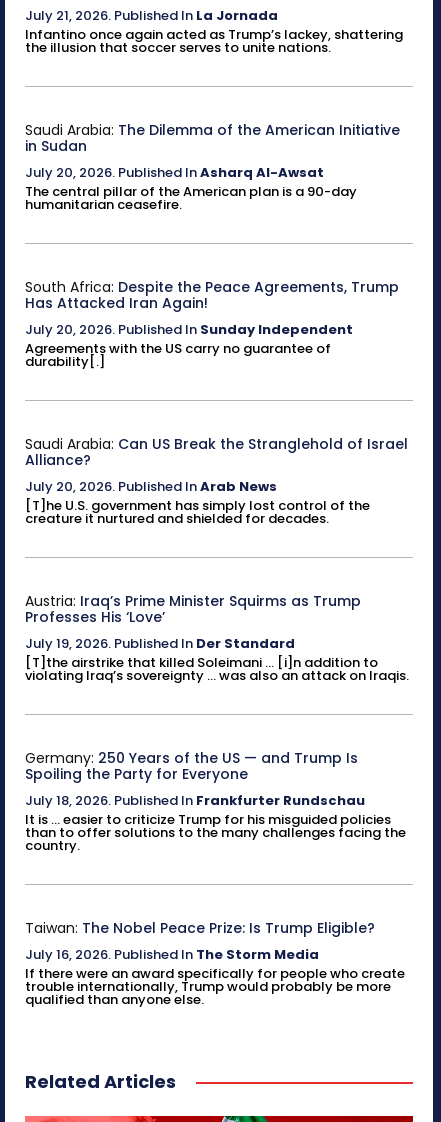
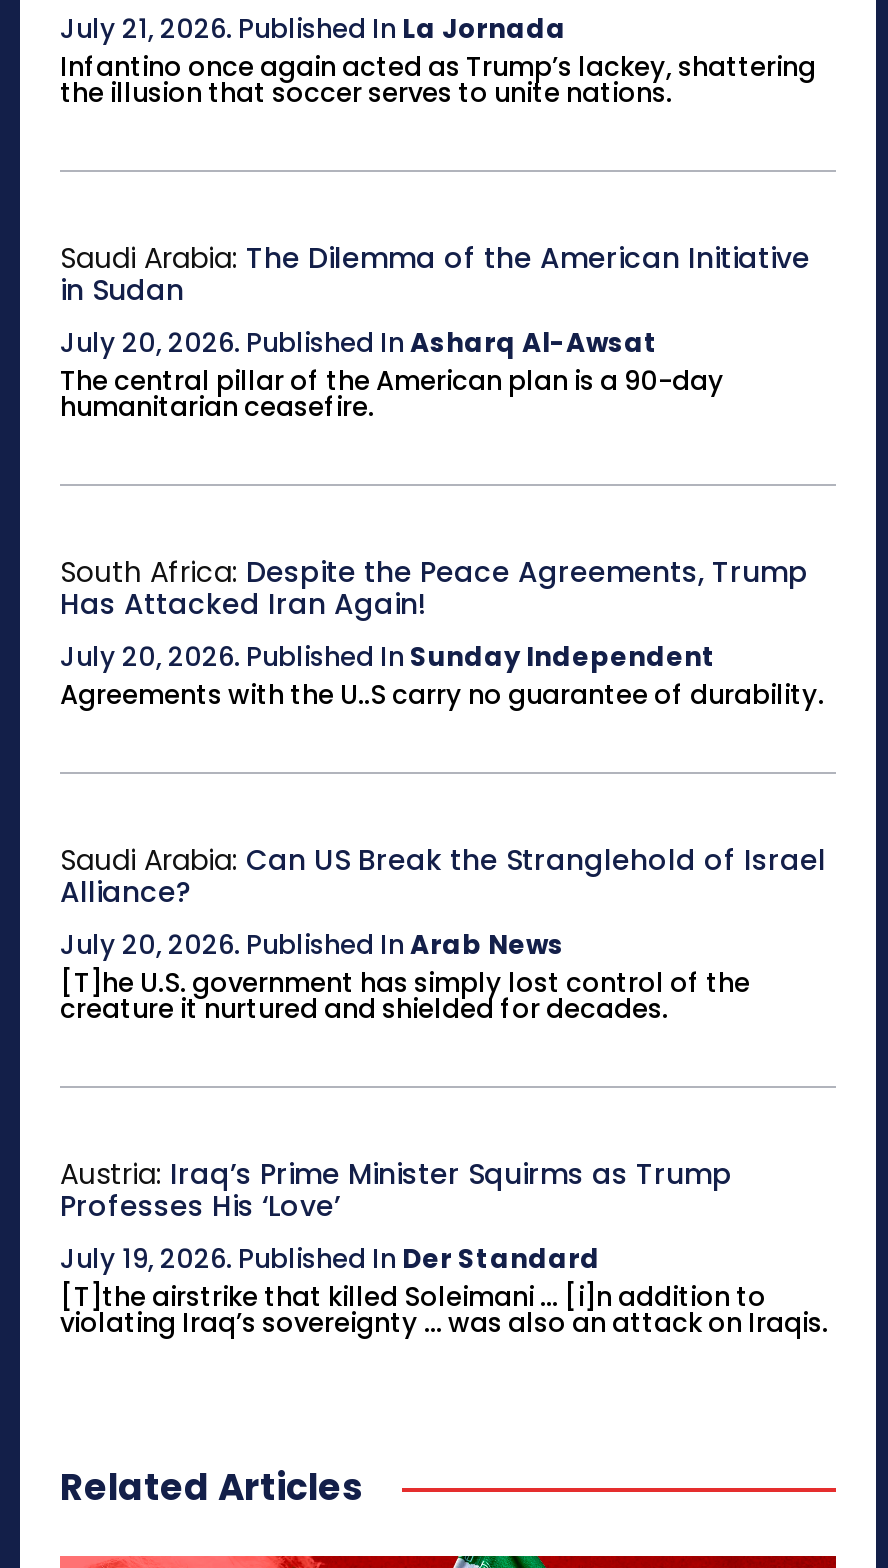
- Agreements with the US carry no guarantee of
- durability[.]
+ Agreements with the U..S carry no guarantee of durability.

- Germany: 250 Years of the US — and Trump Is
- Spoiling the Party for Everyone
- July 18, 2026. Published In Frankfurter Rundschau
- It is ... easier to criticize Trump for his misguided policies
- than to offer solutions to the many challenges facing the
- country.

- Taiwan: The Nobel Peace Prize: Is Trump Eligible?
- July 16, 2026. Published In The Storm Media
- If there were an award specifically for people who create
- trouble internationally, Trump would probably be more
- qualified than anyone else.
